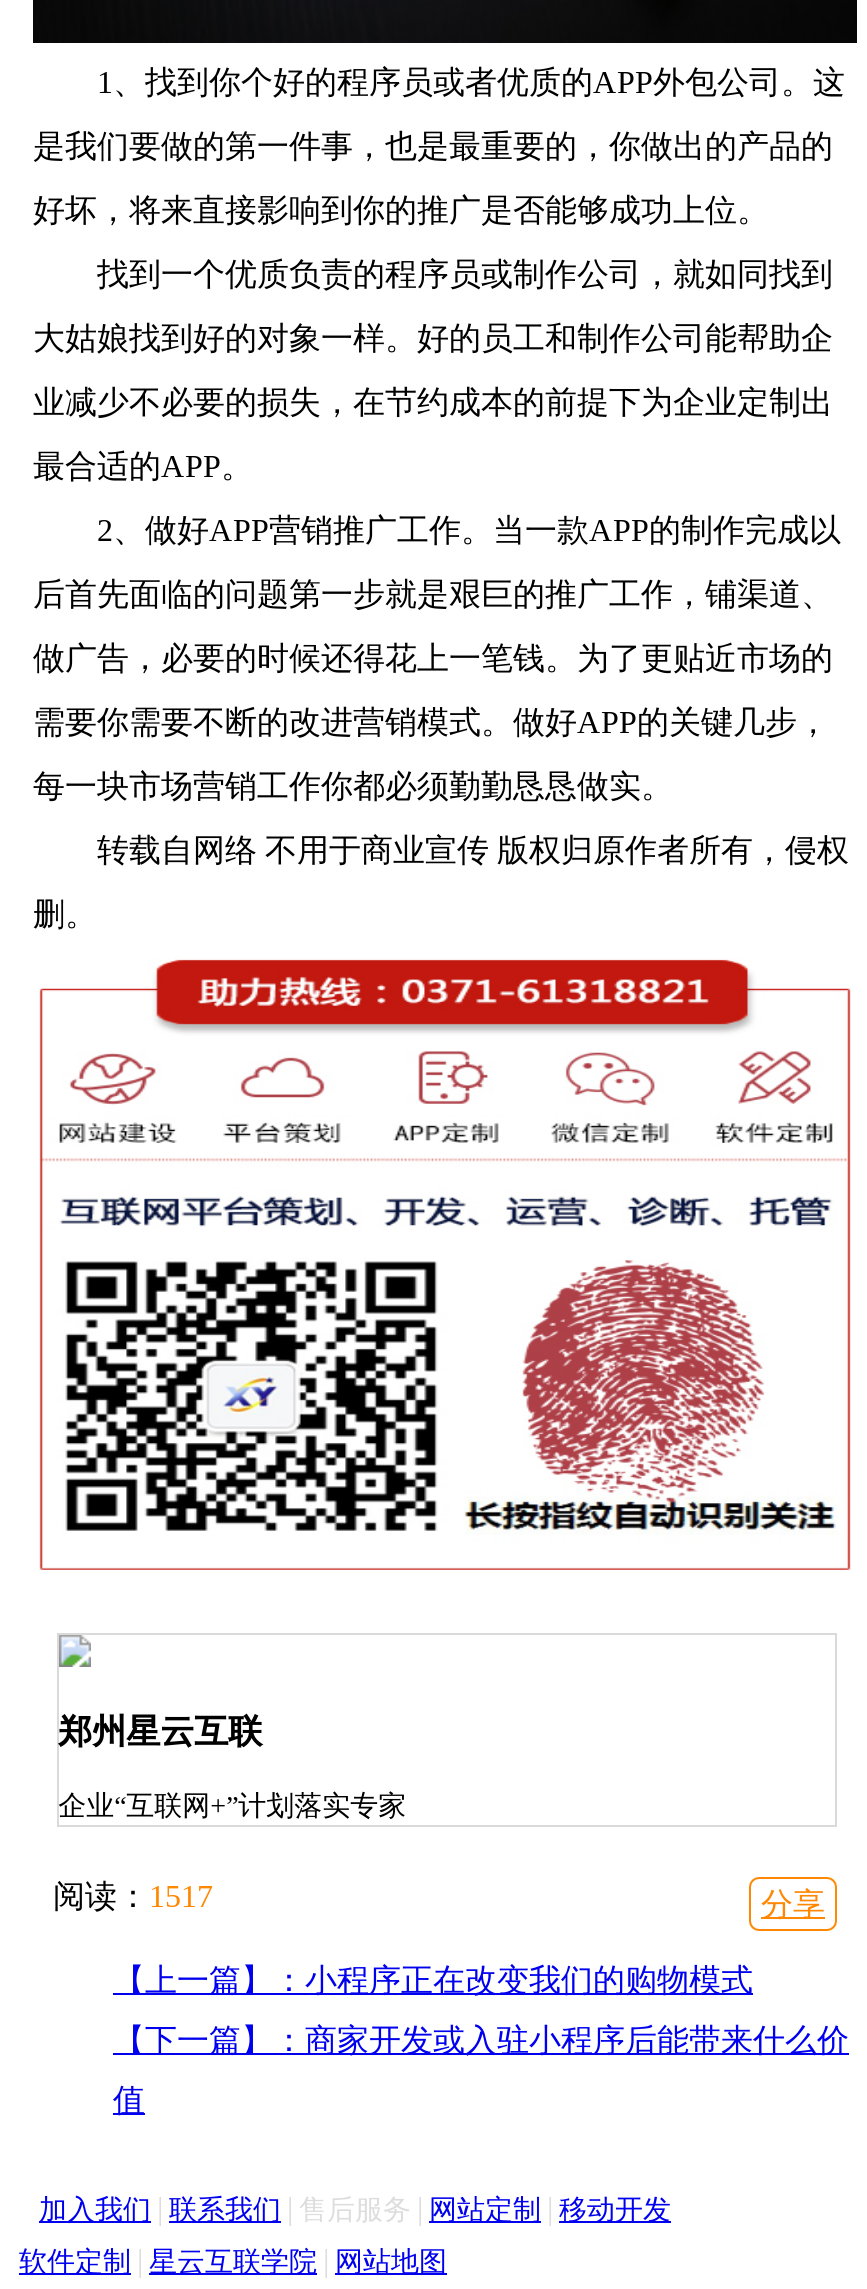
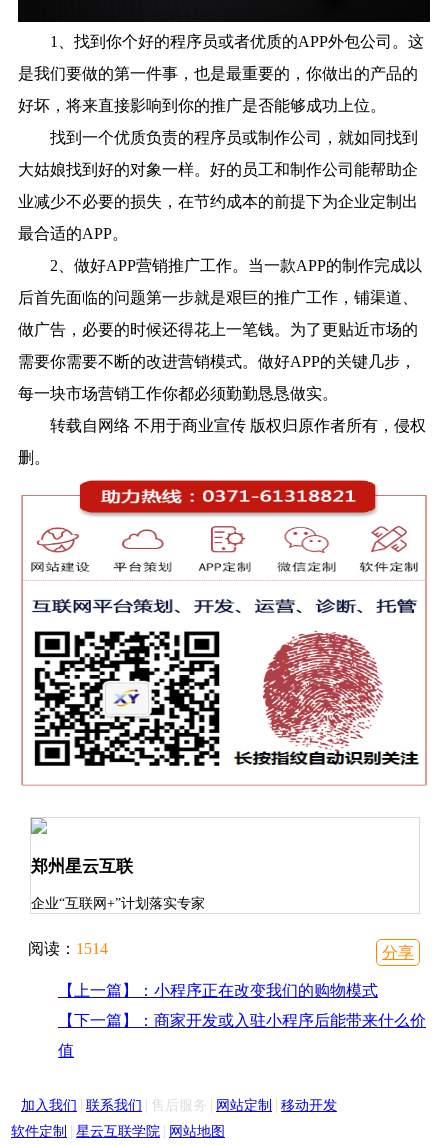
- 阅读：1517
+ 阅读：1514
